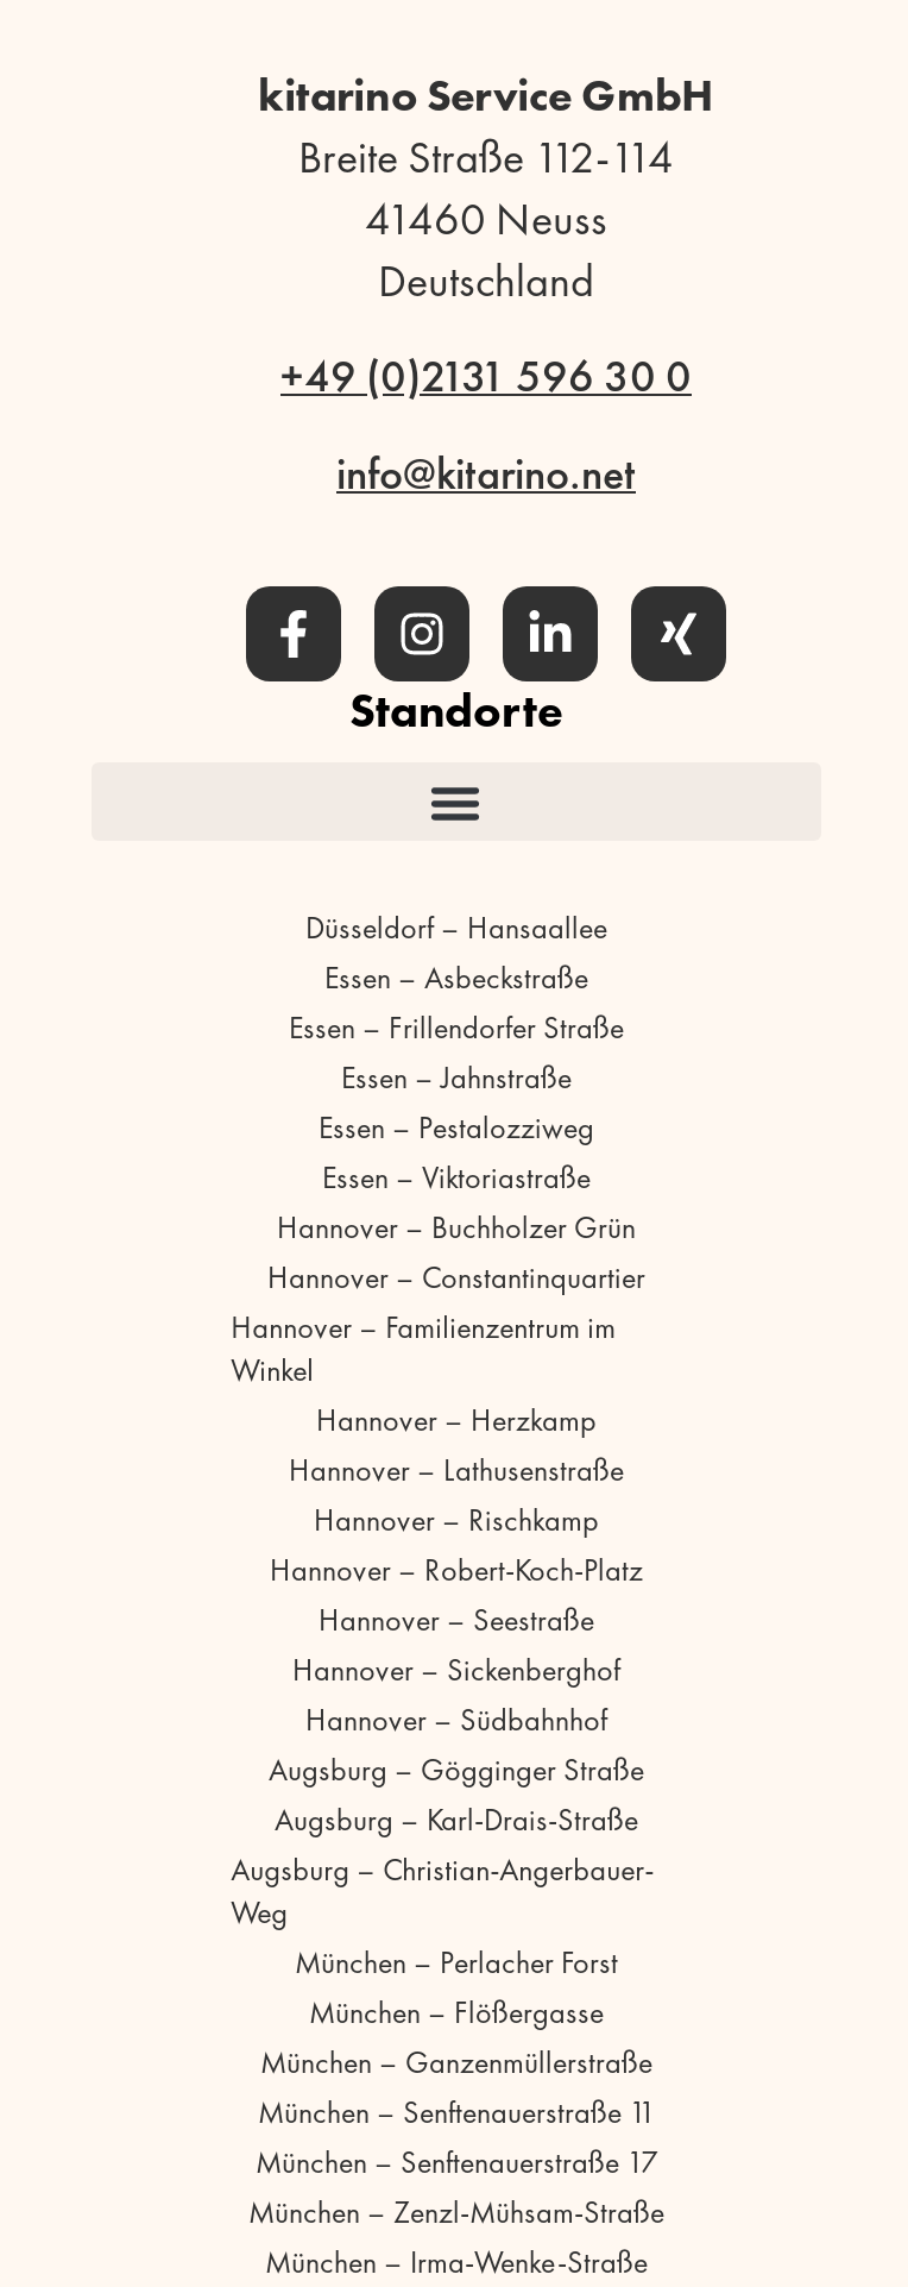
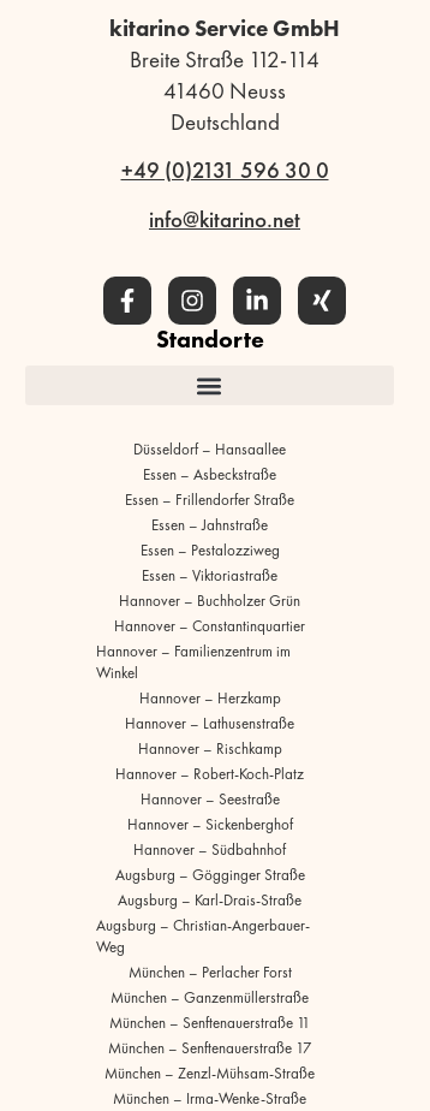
- München – Flößergasse
